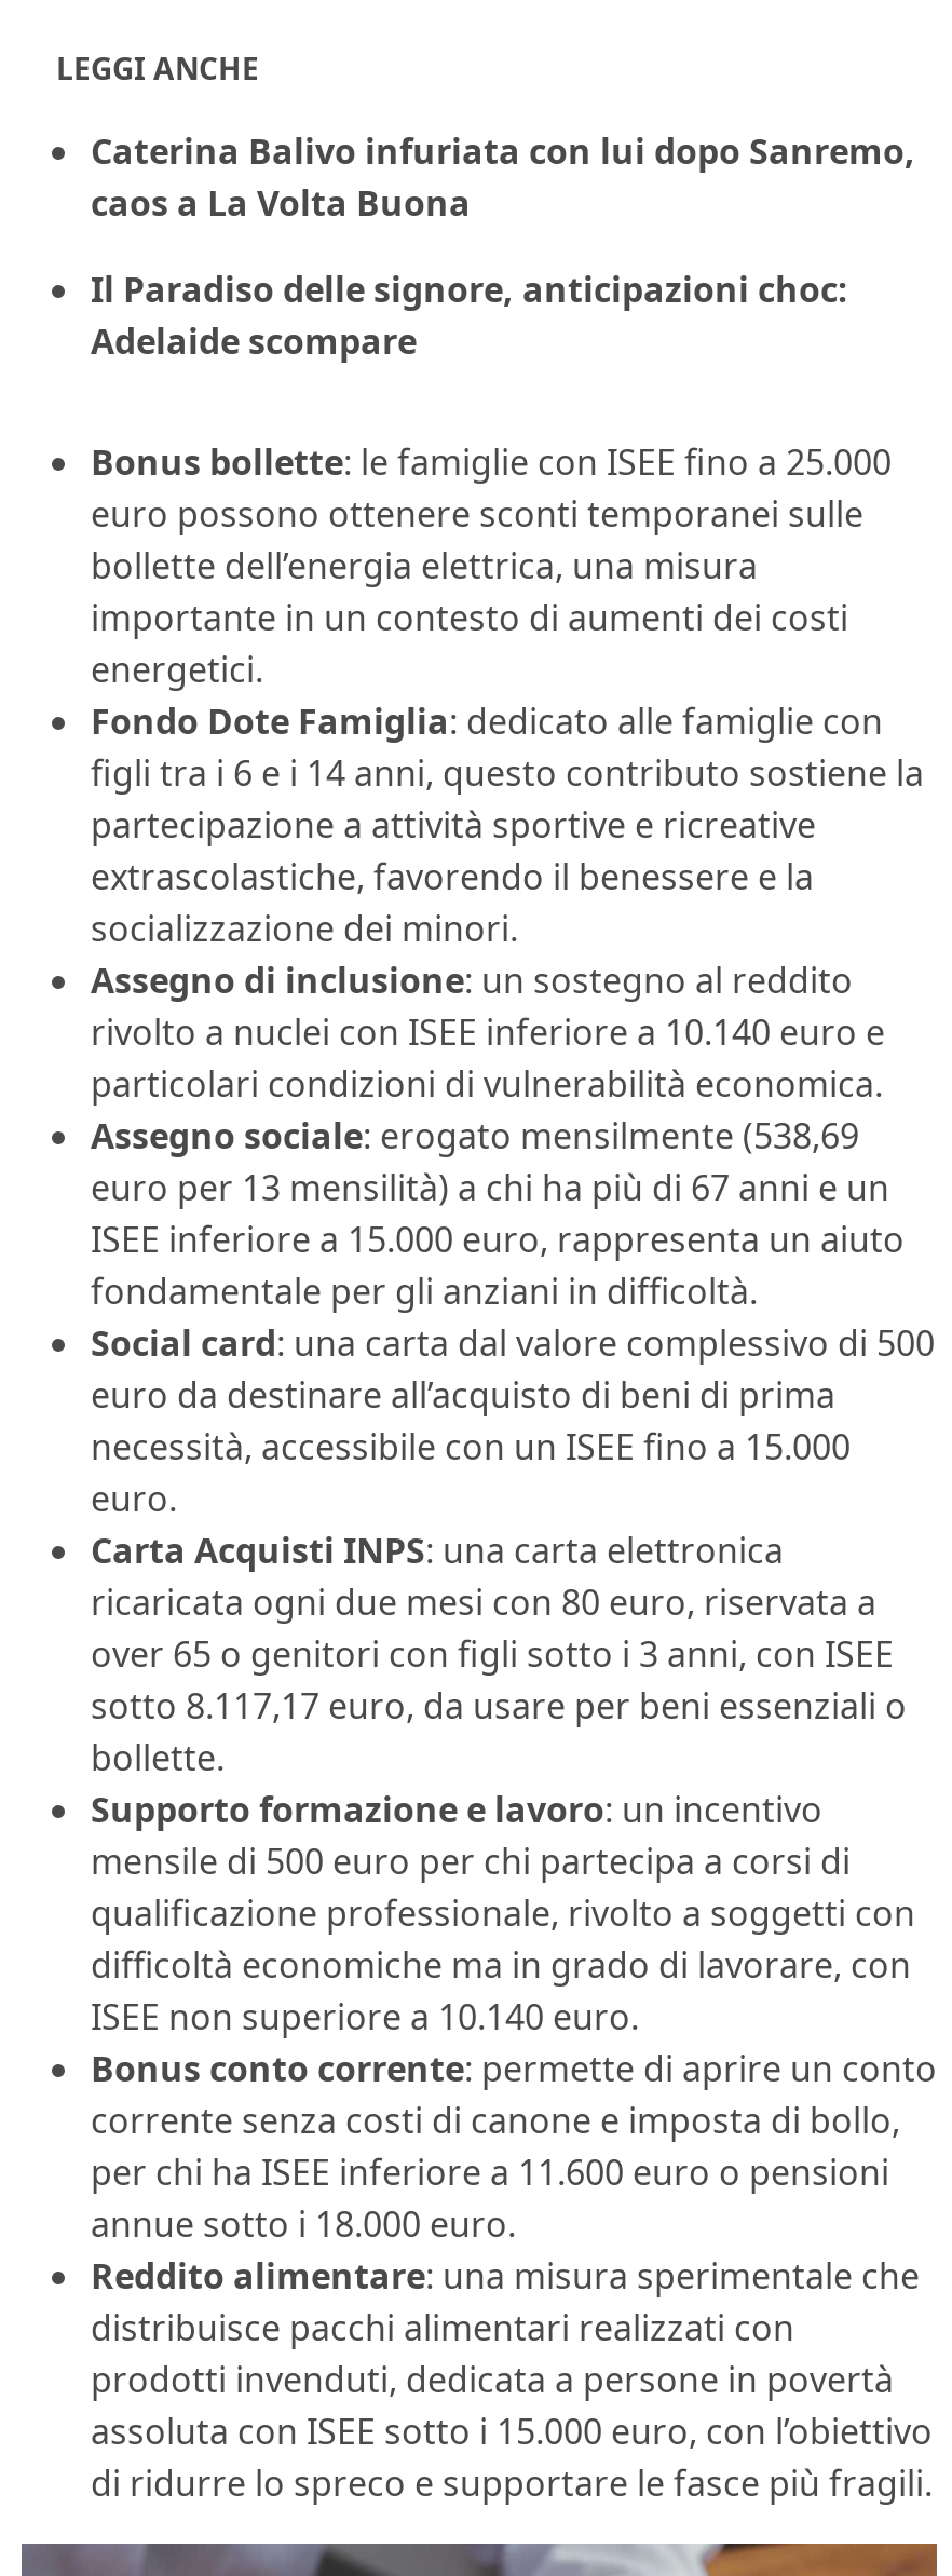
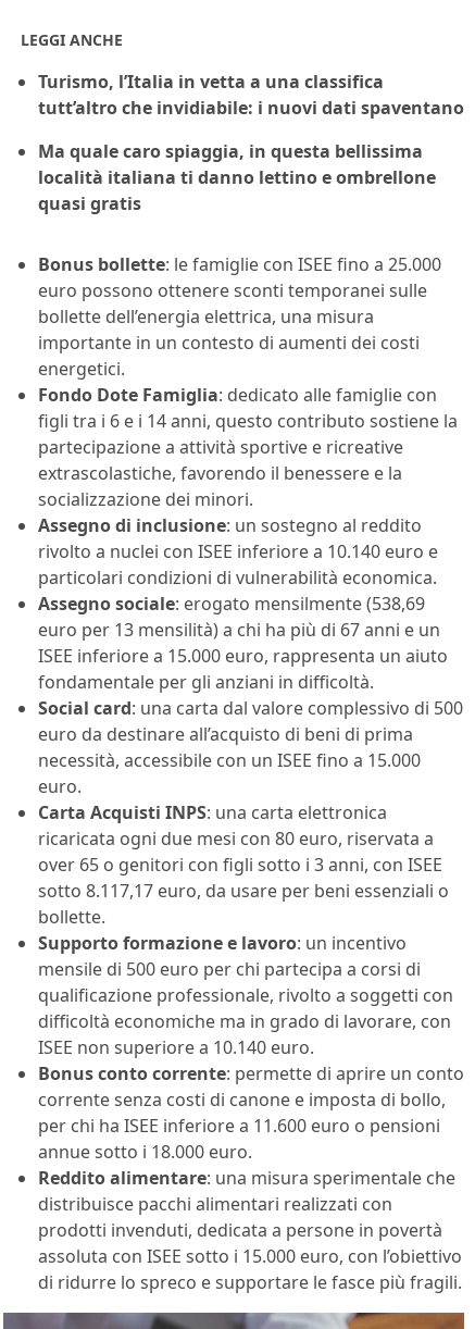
- Caterina Balivo infuriata con lui dopo Sanremo,
- caos a La Volta Buona
+ Turismo, l’Italia in vetta a una classifica
+ tutt’altro che invidiabile: i nuovi dati spaventano

- Il Paradiso delle signore, anticipazioni choc:
- Adelaide scompare
+ Ma quale caro spiaggia, in questa bellissima
+ località italiana ti danno lettino e ombrellone
+ quasi gratis
